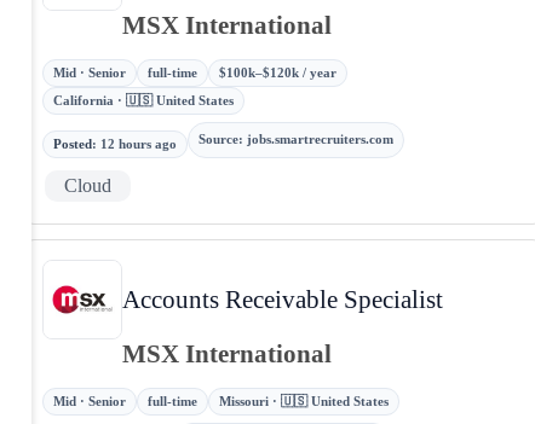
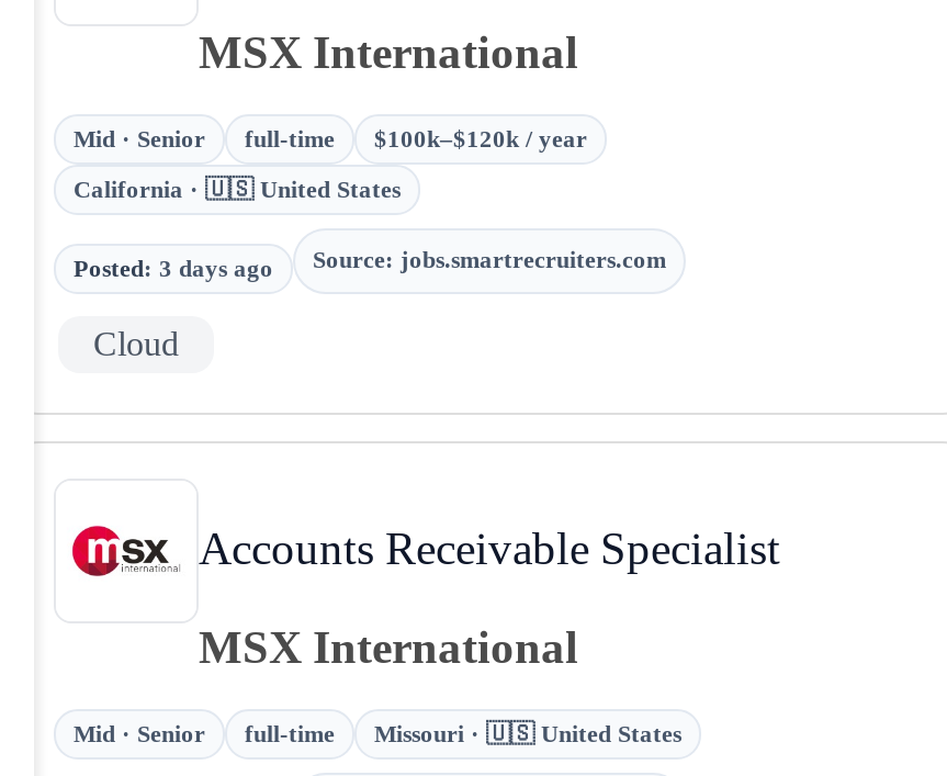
- Posted: 12 hours ago
+ Posted: 3 days ago
